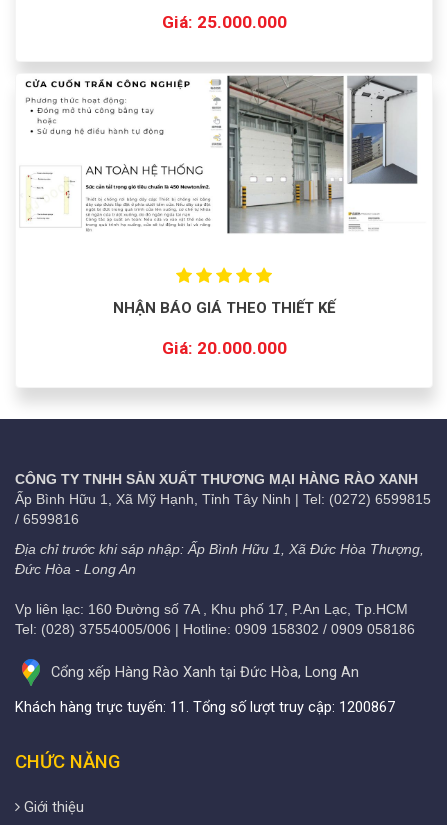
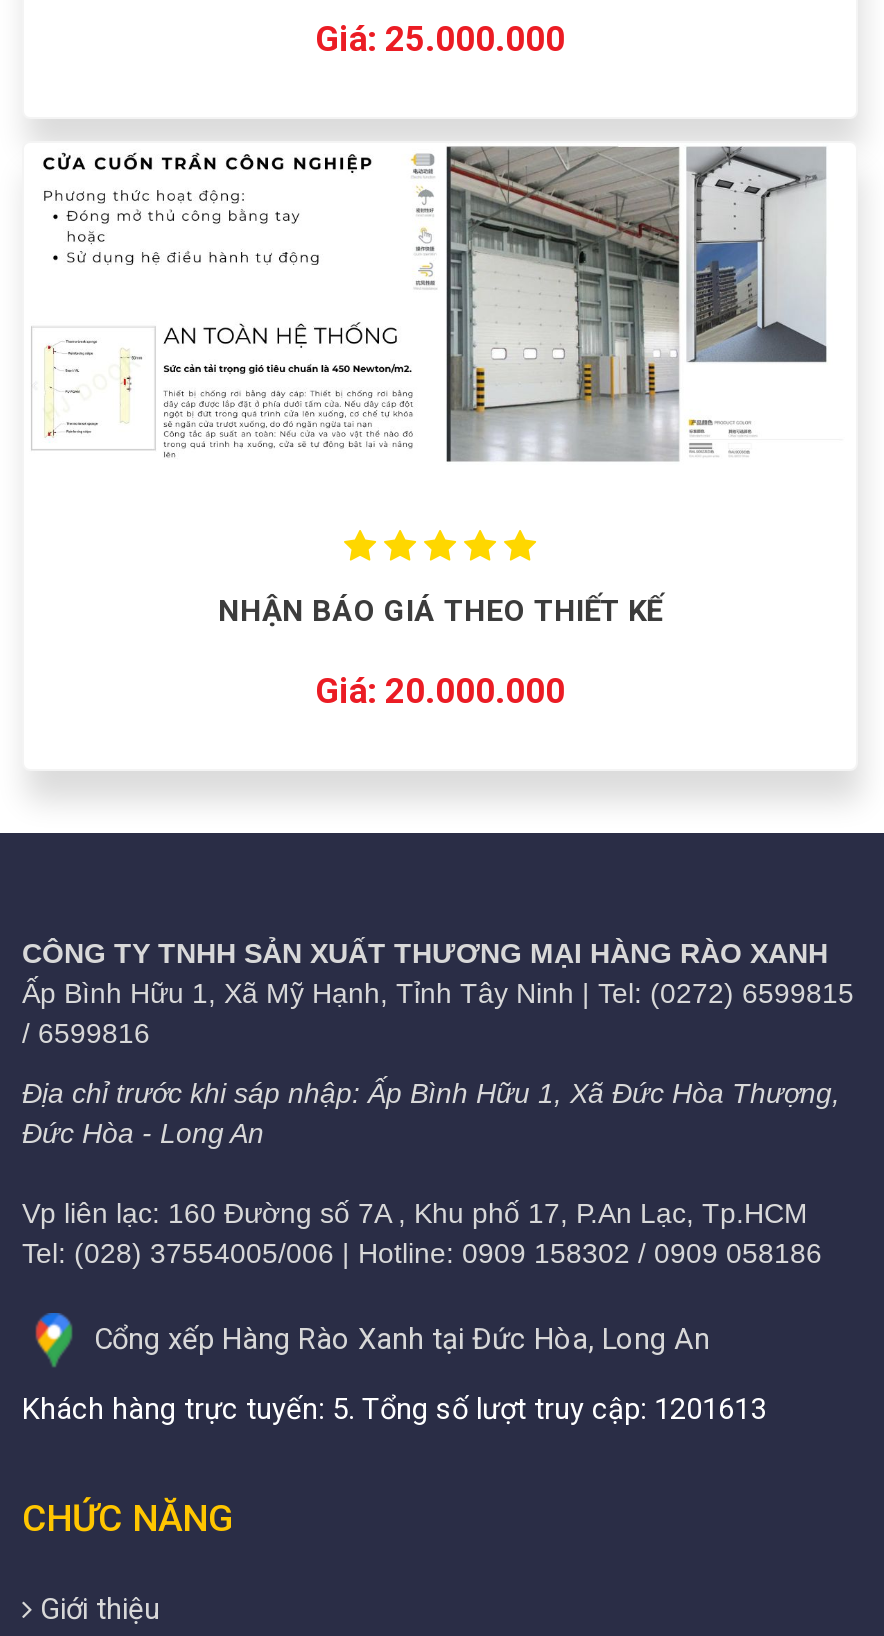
- Khách hàng trực tuyến: 11. Tổng số lượt truy cập: 1200867
+ Khách hàng trực tuyến: 5. Tổng số lượt truy cập: 1201613
